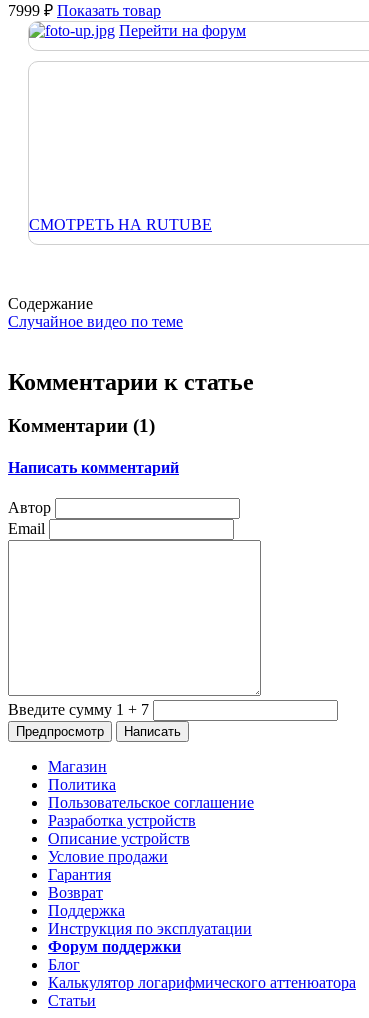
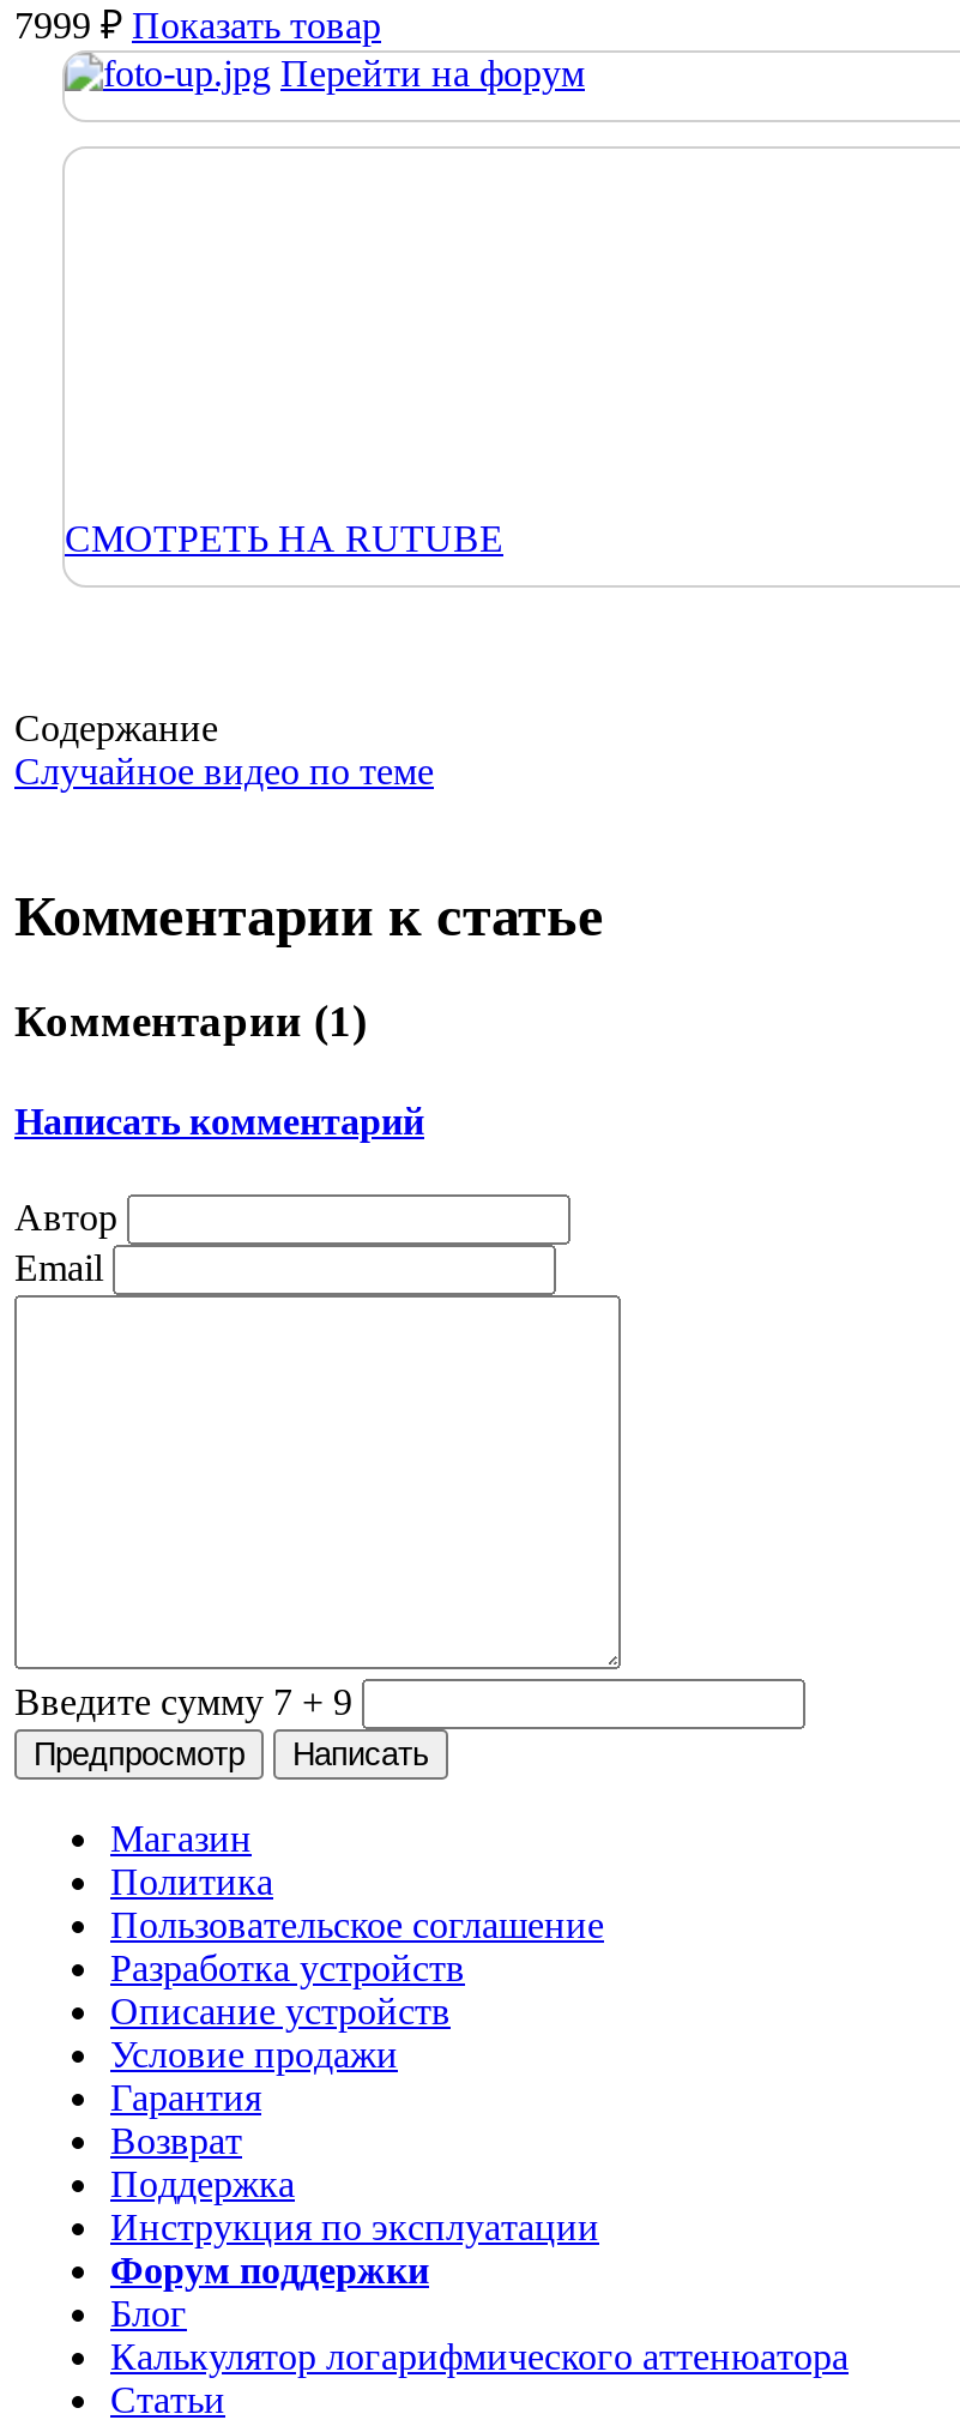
- Введите сумму 1 + 7
+ Введите сумму 7 + 9
